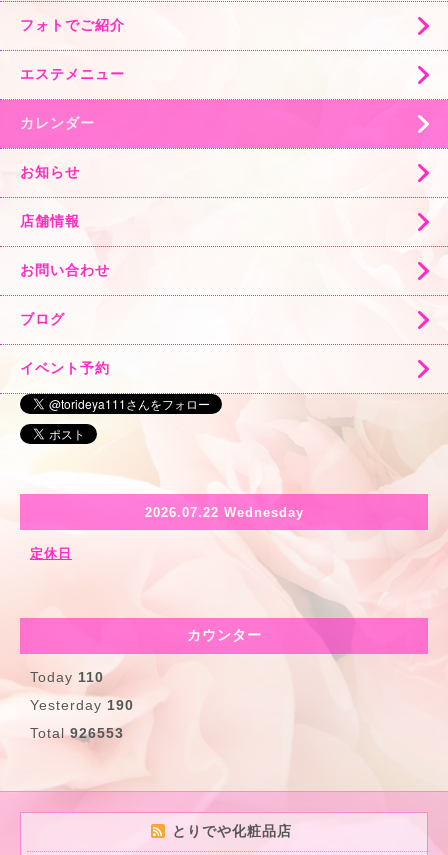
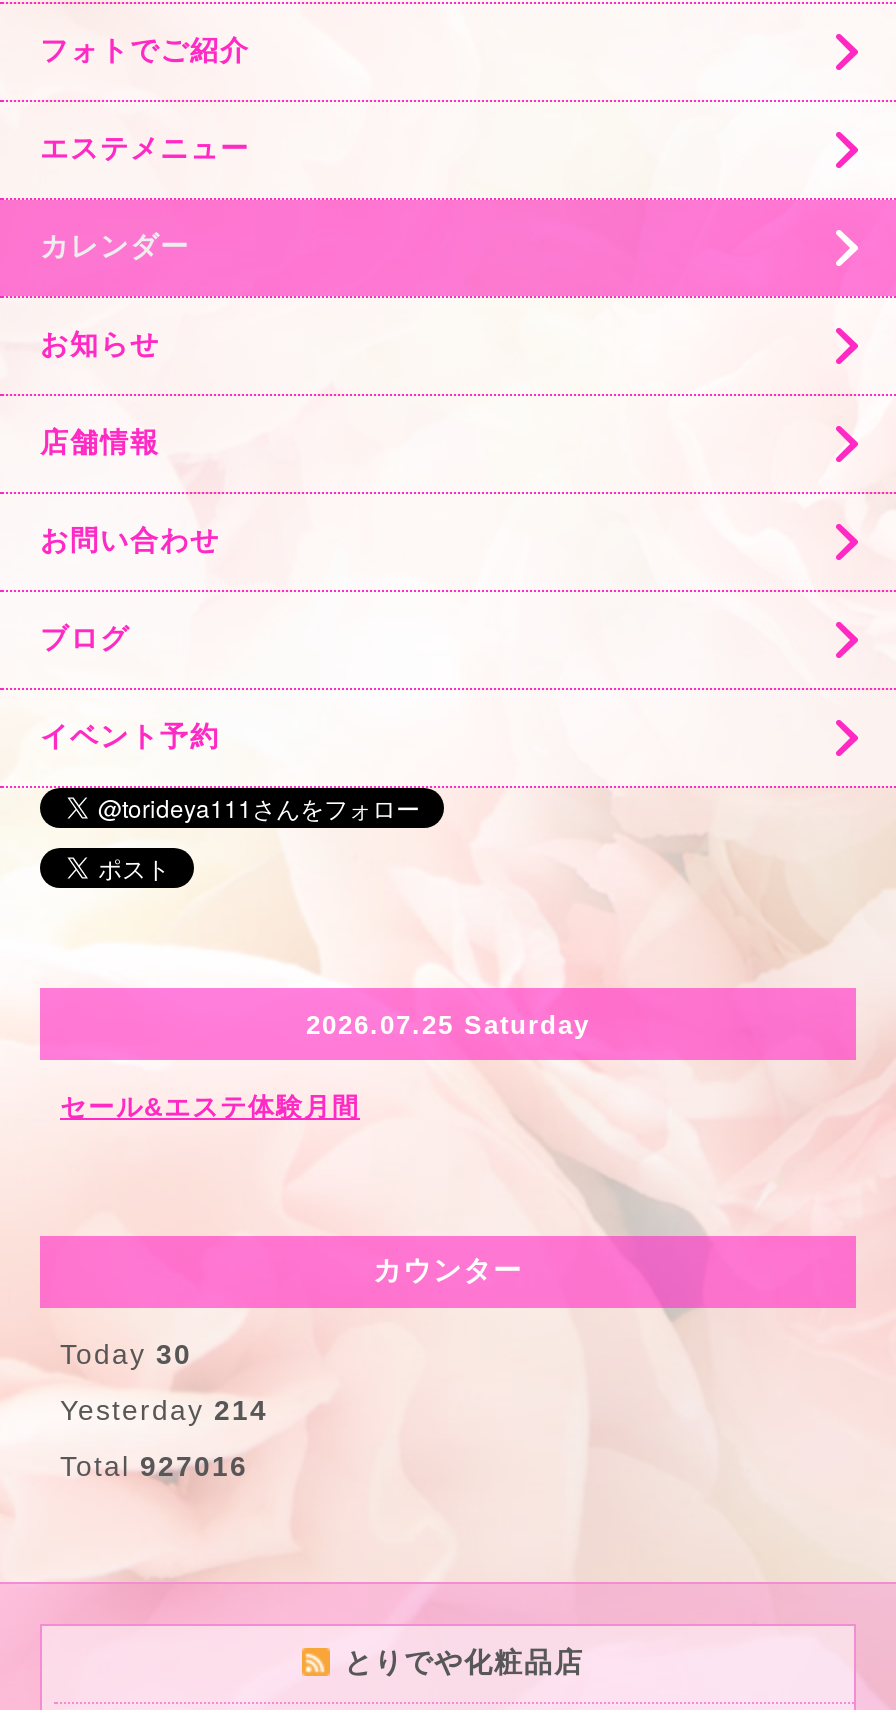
- 2026.07.22 Wednesday
+ 2026.07.25 Saturday

- 定休日
+ セール&エステ体験月間

- Today 110
+ Today 30

- Yesterday 190
+ Yesterday 214

- Total 926553
+ Total 927016
